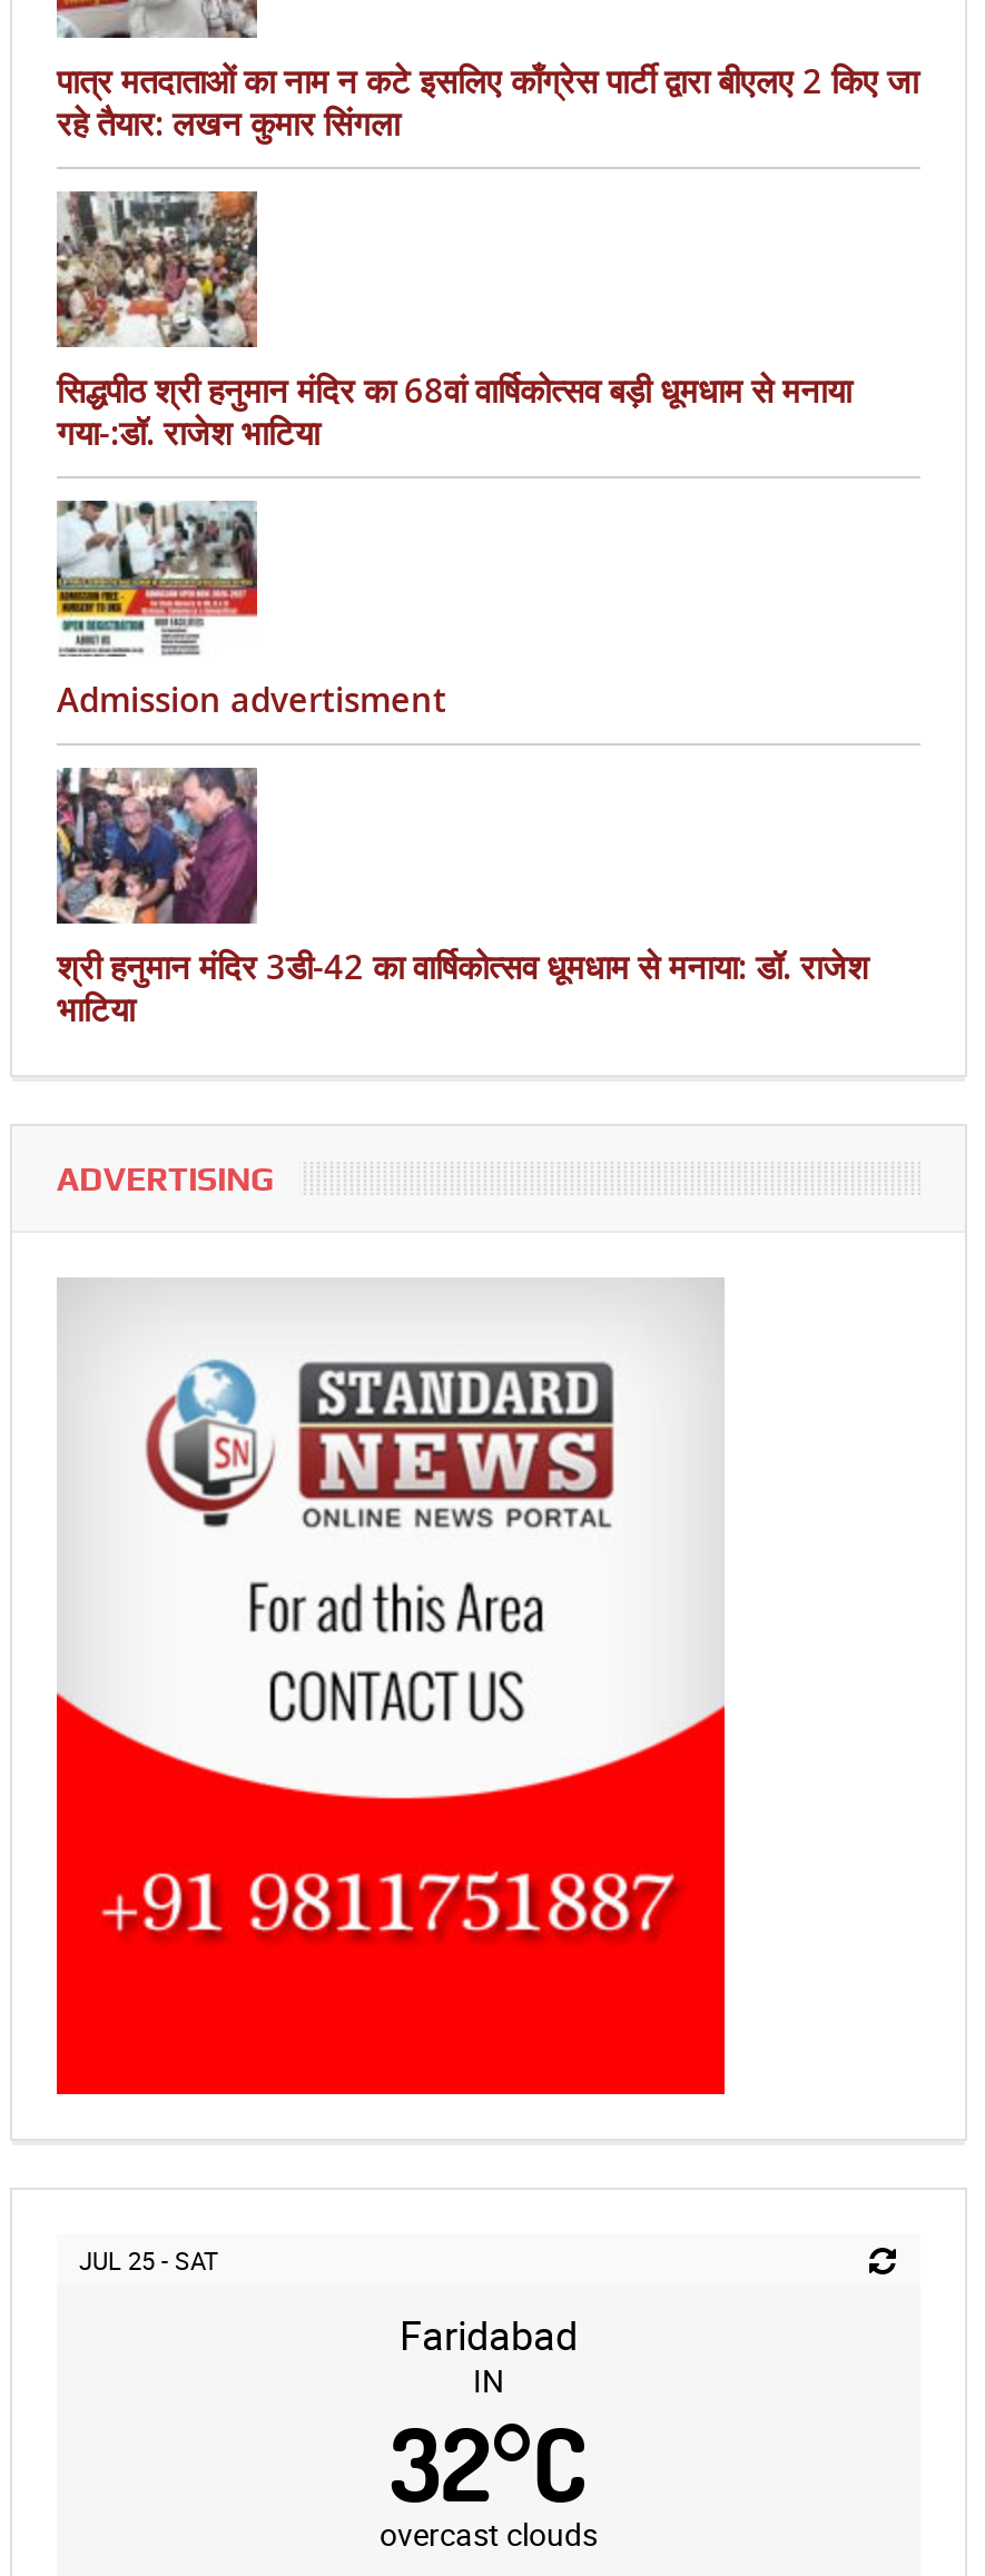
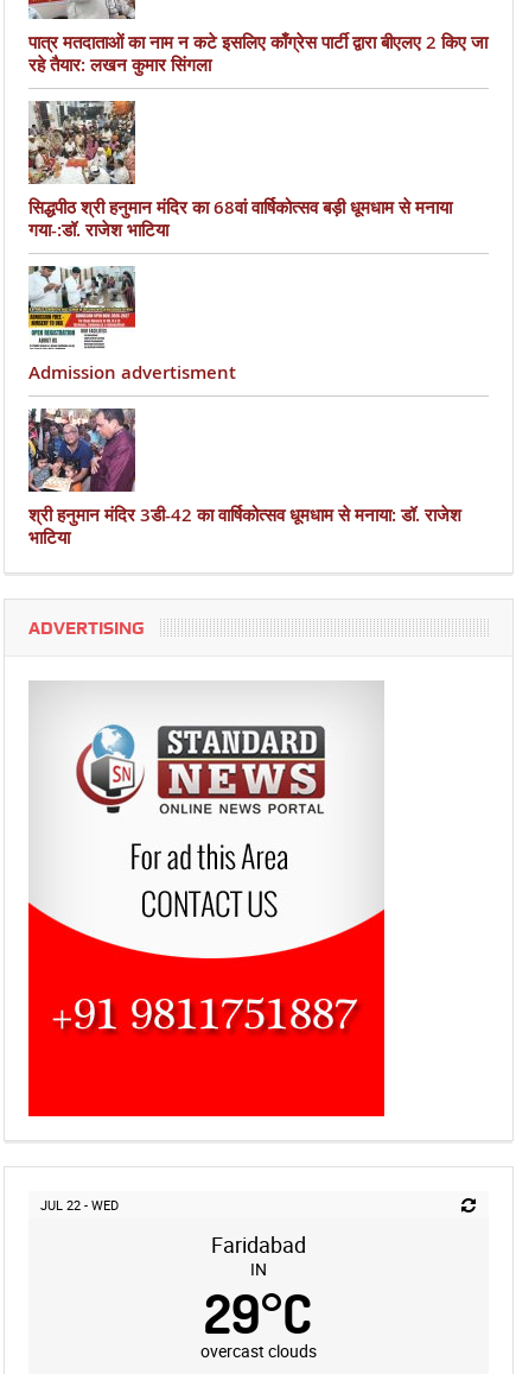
- JUL 25 - SAT
+ JUL 22 - WED

- 32°C
+ 29°C
